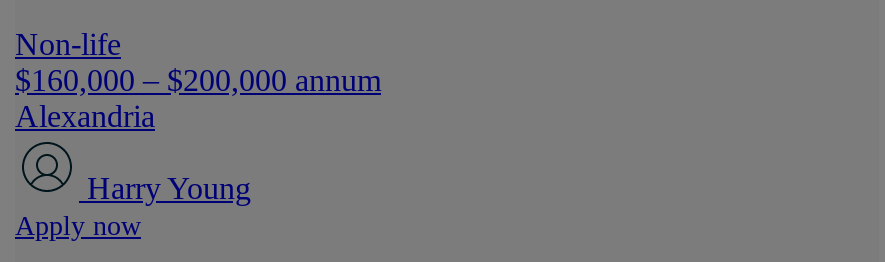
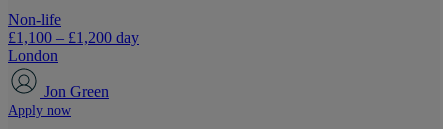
- $160,000 – $200,000 annum
- Alexandria
+ £1,100 – £1,200 day
+ London

- Harry Young
+ Jon Green
